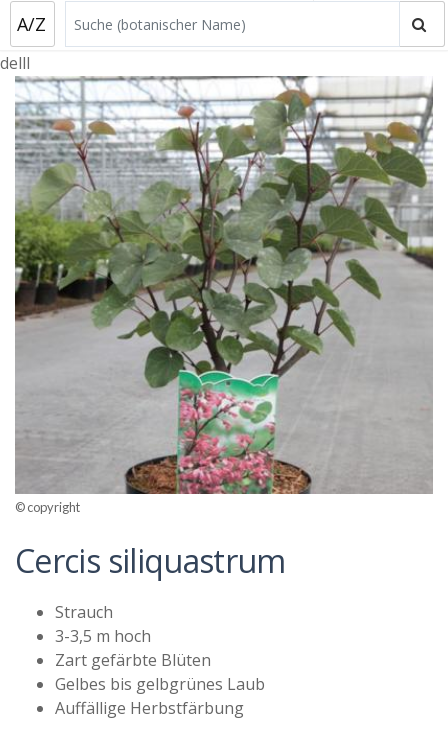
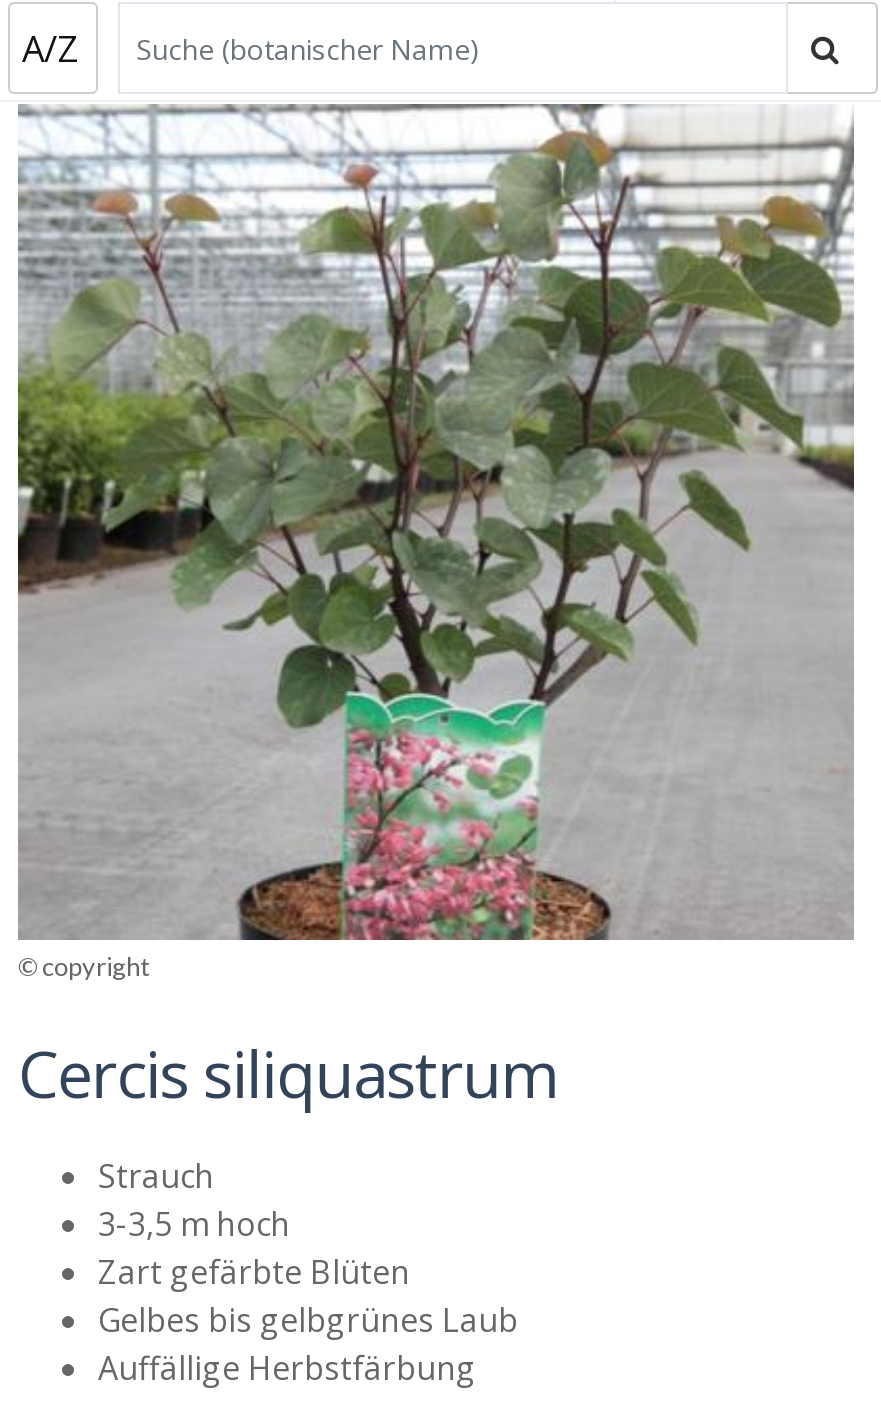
- delll
